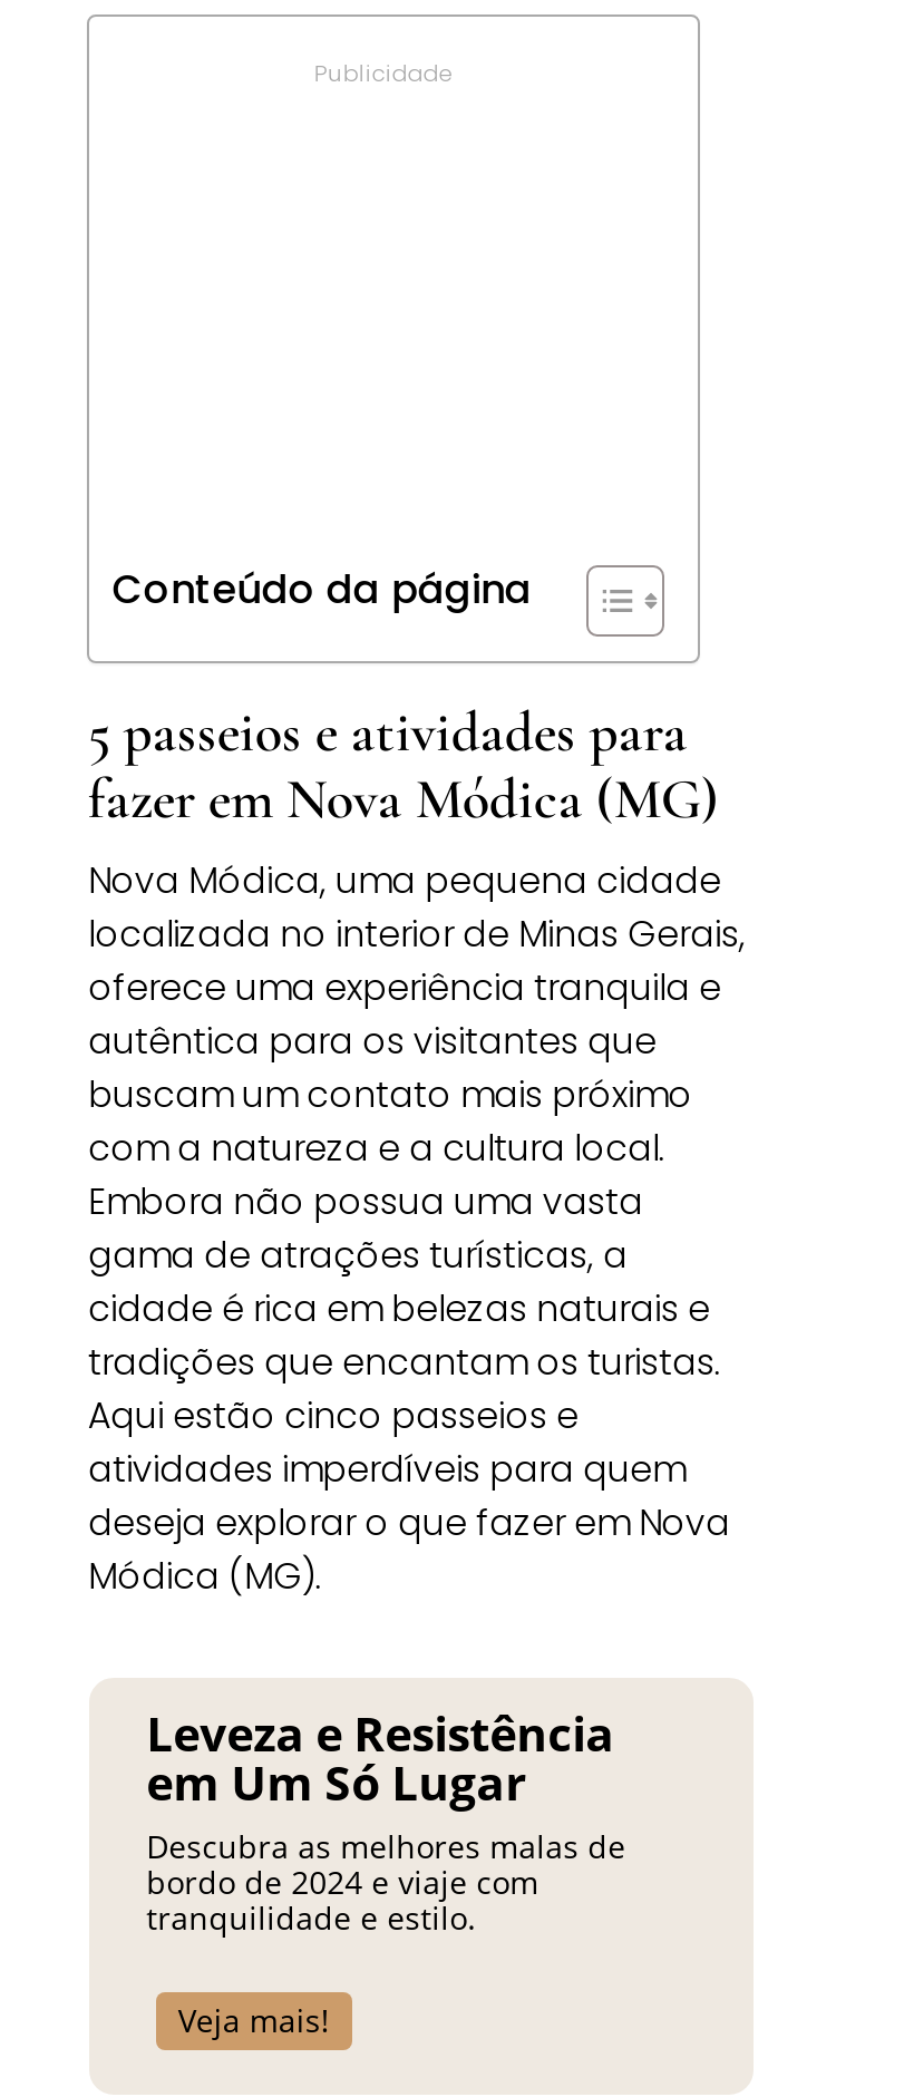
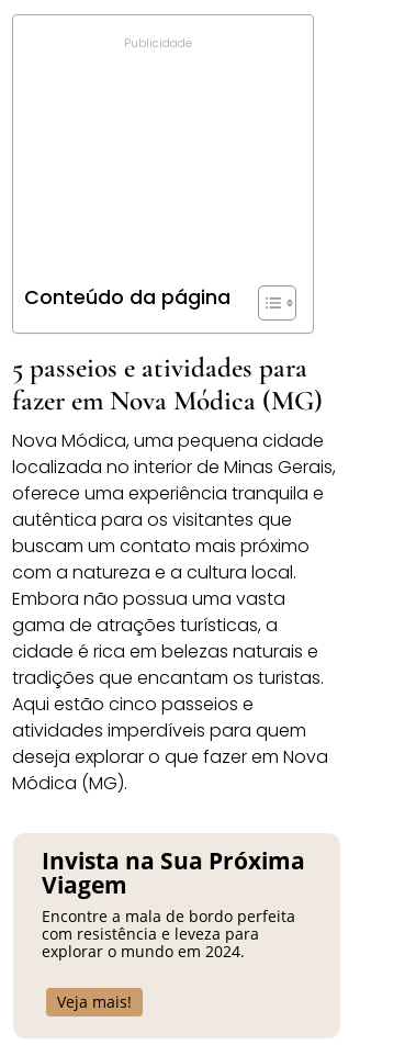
- Leveza e Resistência
- em Um Só Lugar
- Descubra as melhores malas de
- bordo de 2024 e viaje com
- tranquilidade e estilo.
+ Invista na Sua Próxima
+ Viagem
+ Encontre a mala de bordo perfeita
+ com resistência e leveza para
+ explorar o mundo em 2024.
